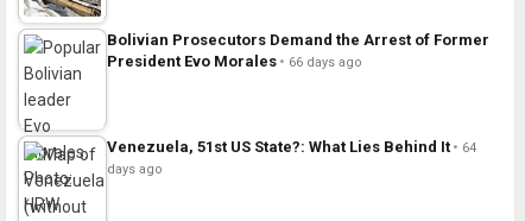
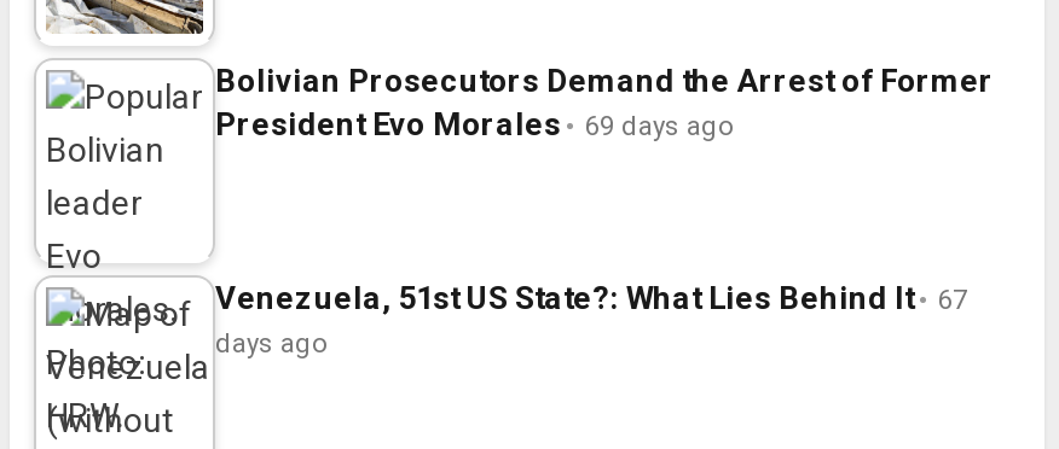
- President Evo Morales 66 days ago
+ President Evo Morales 69 days ago

- Venezuela, 51st US State?: What Lies Behind It 64
+ Venezuela, 51st US State?: What Lies Behind It 67
